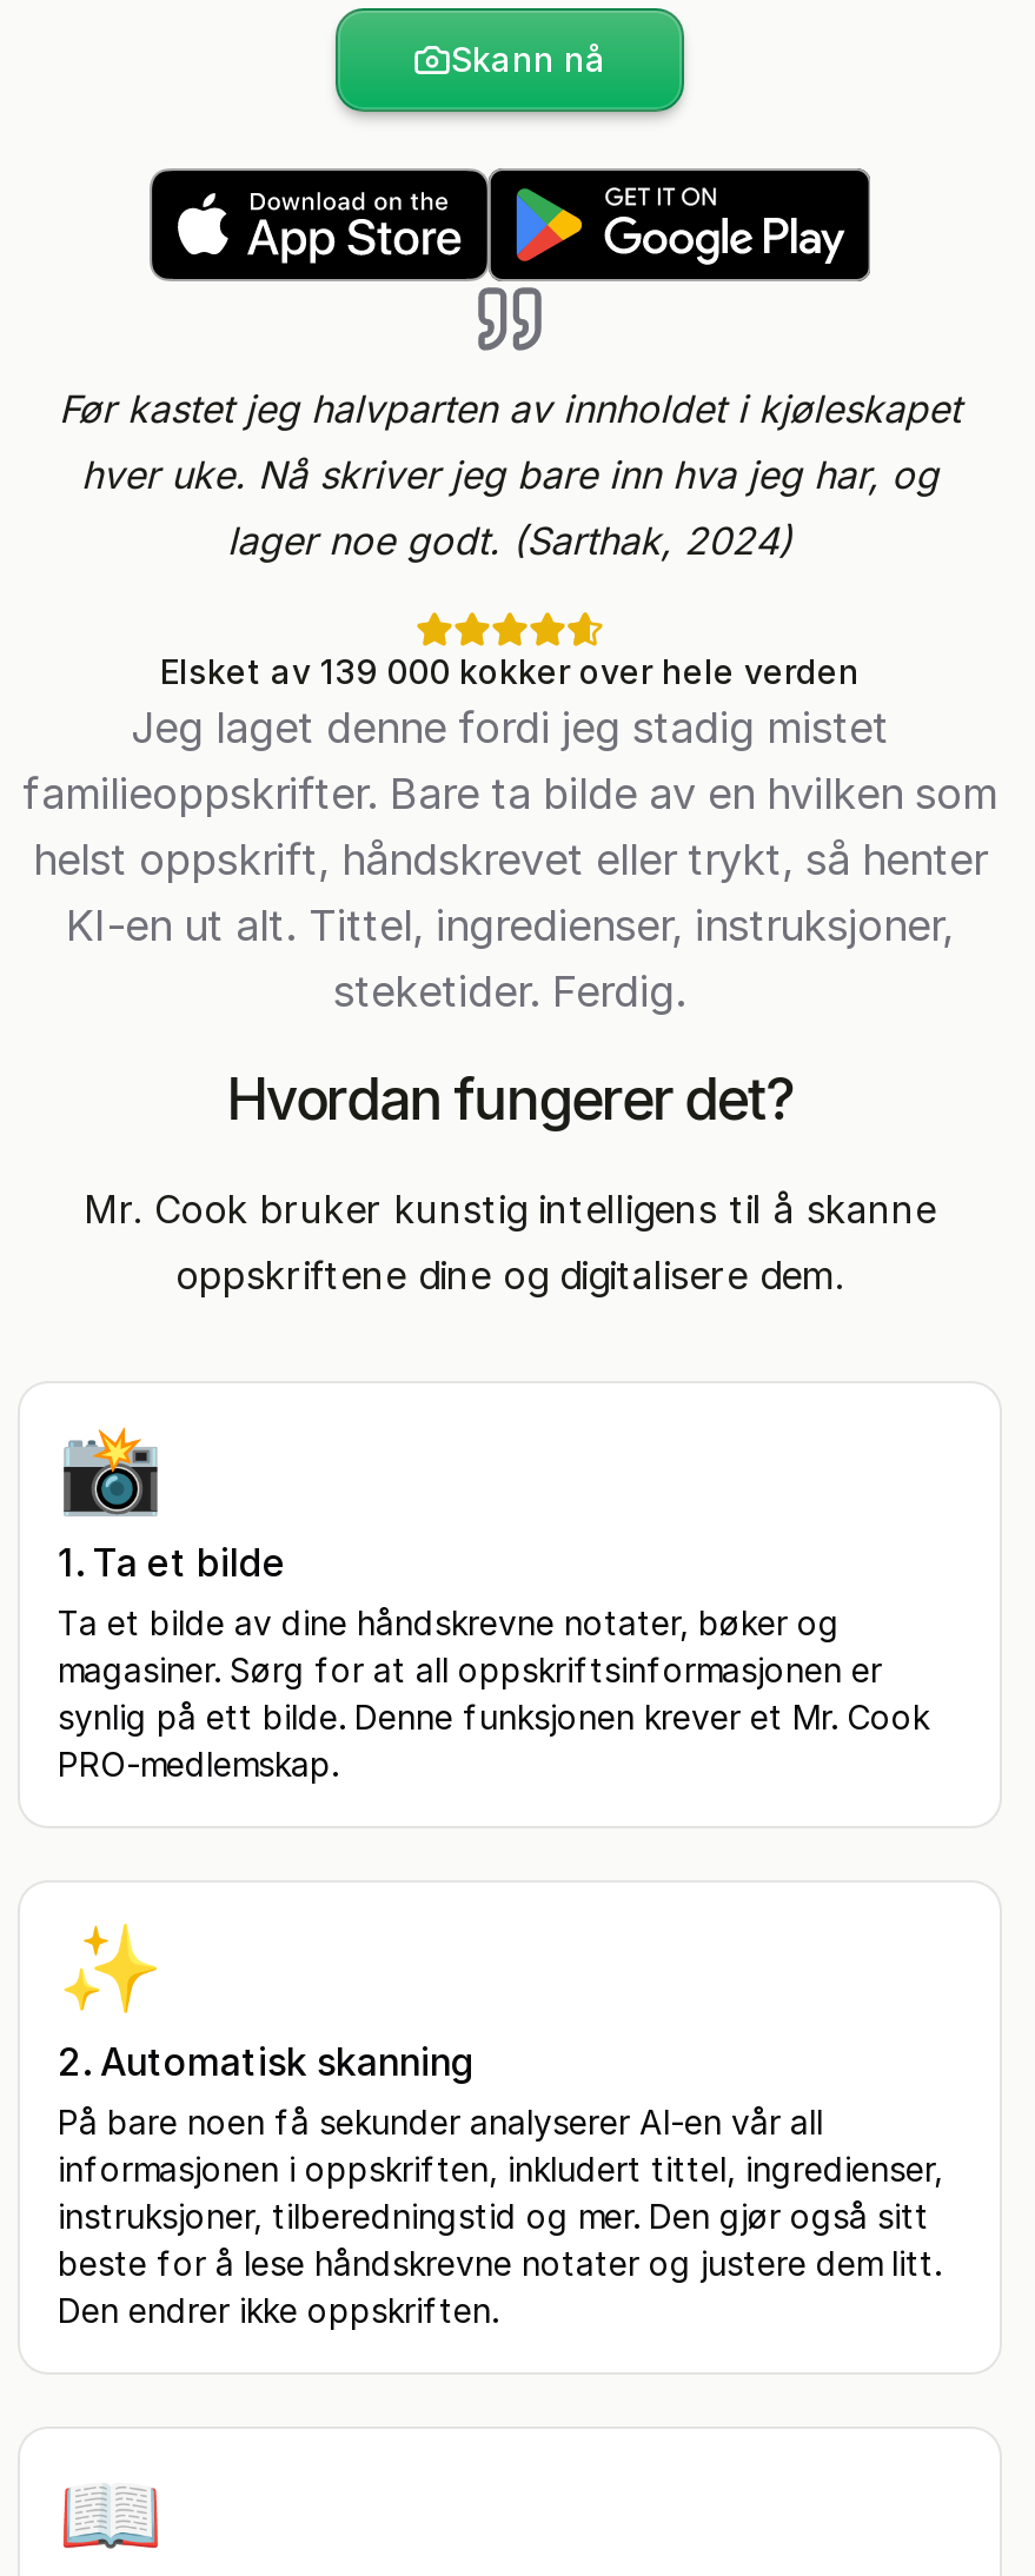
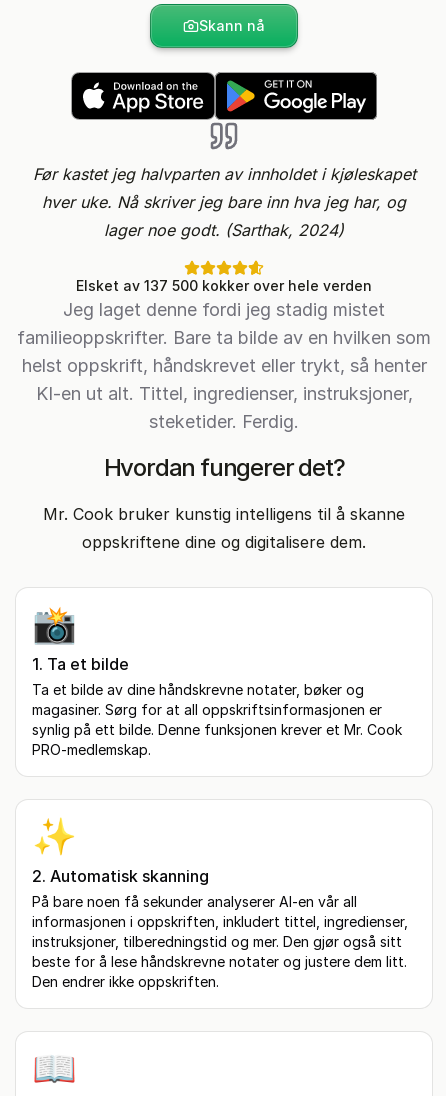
- Elsket av 139 000 kokker over hele verden
+ Elsket av 137 500 kokker over hele verden
